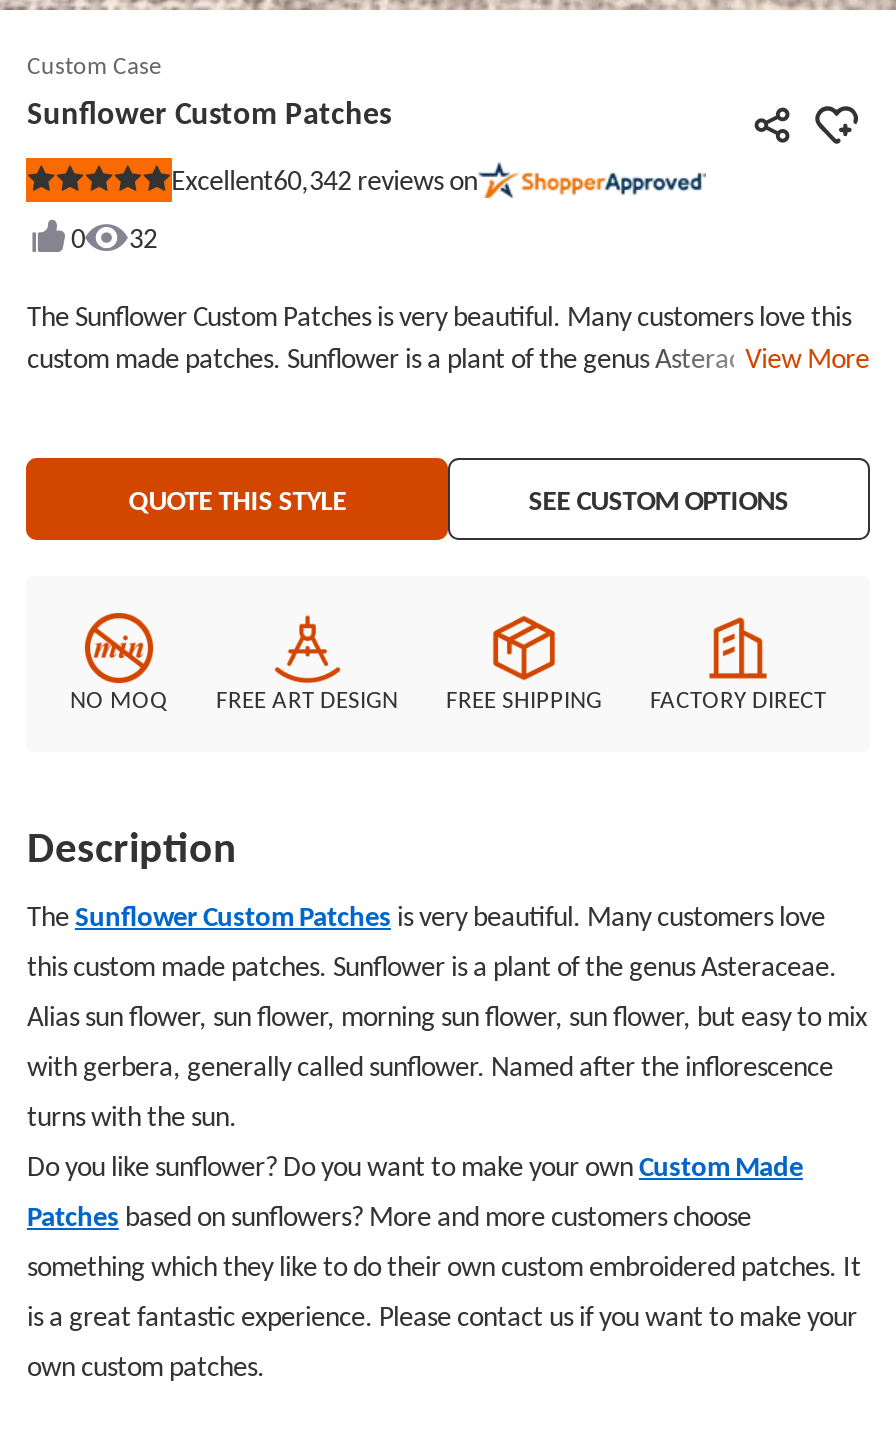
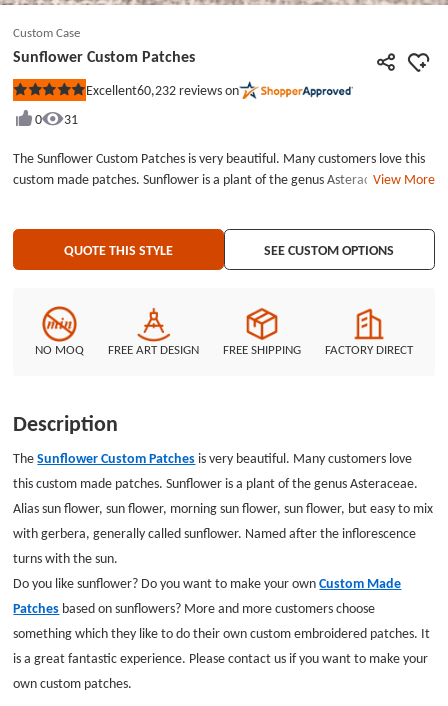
- Excellent60,342 reviews on
+ Excellent60,232 reviews on

- 32
+ 31
